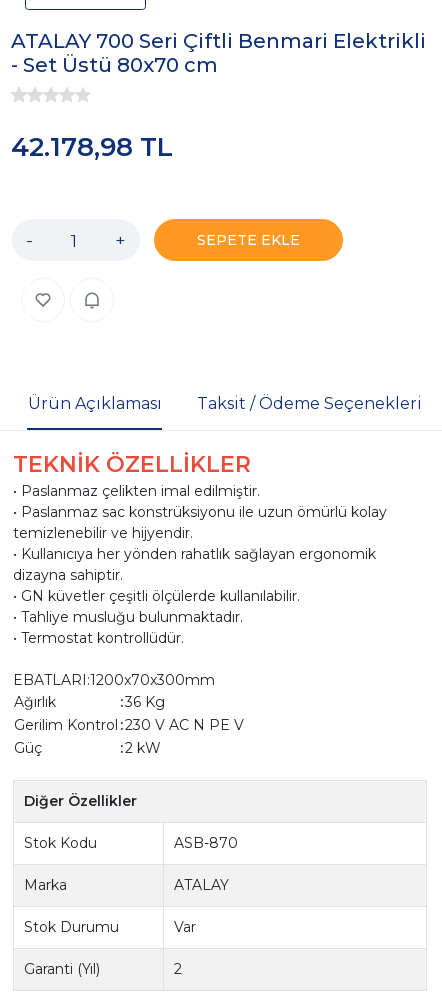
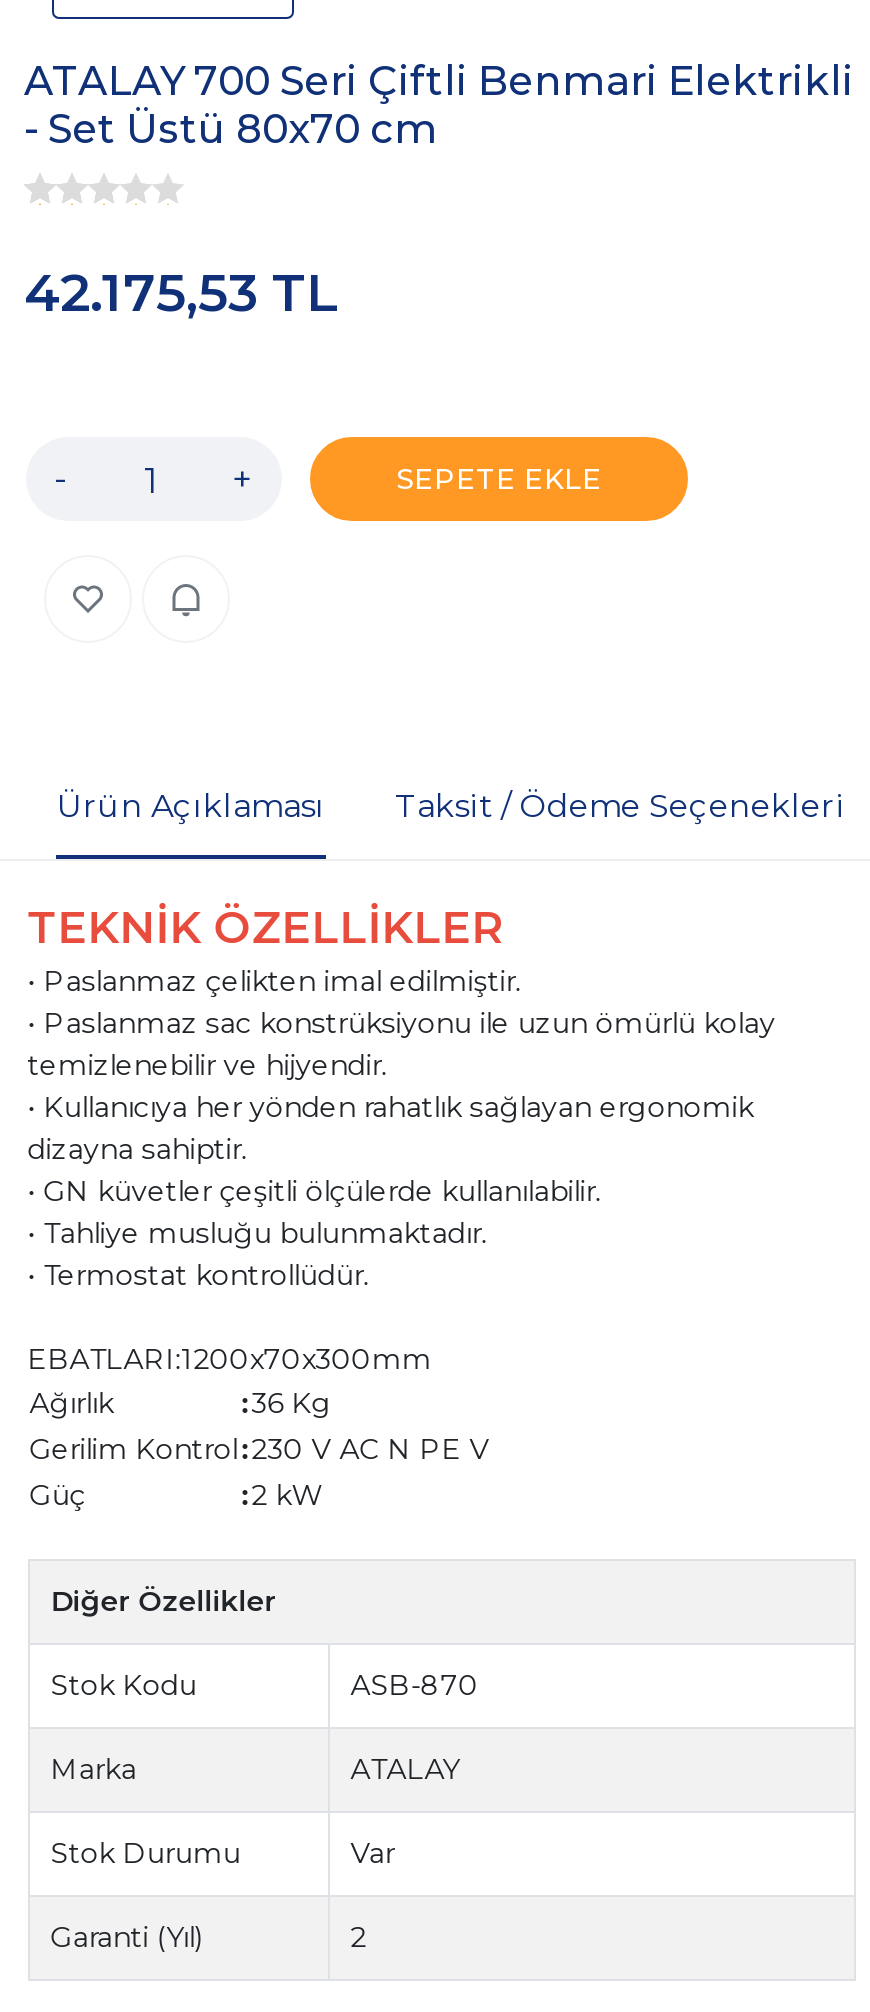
- 42.178,98 TL
+ 42.175,53 TL
